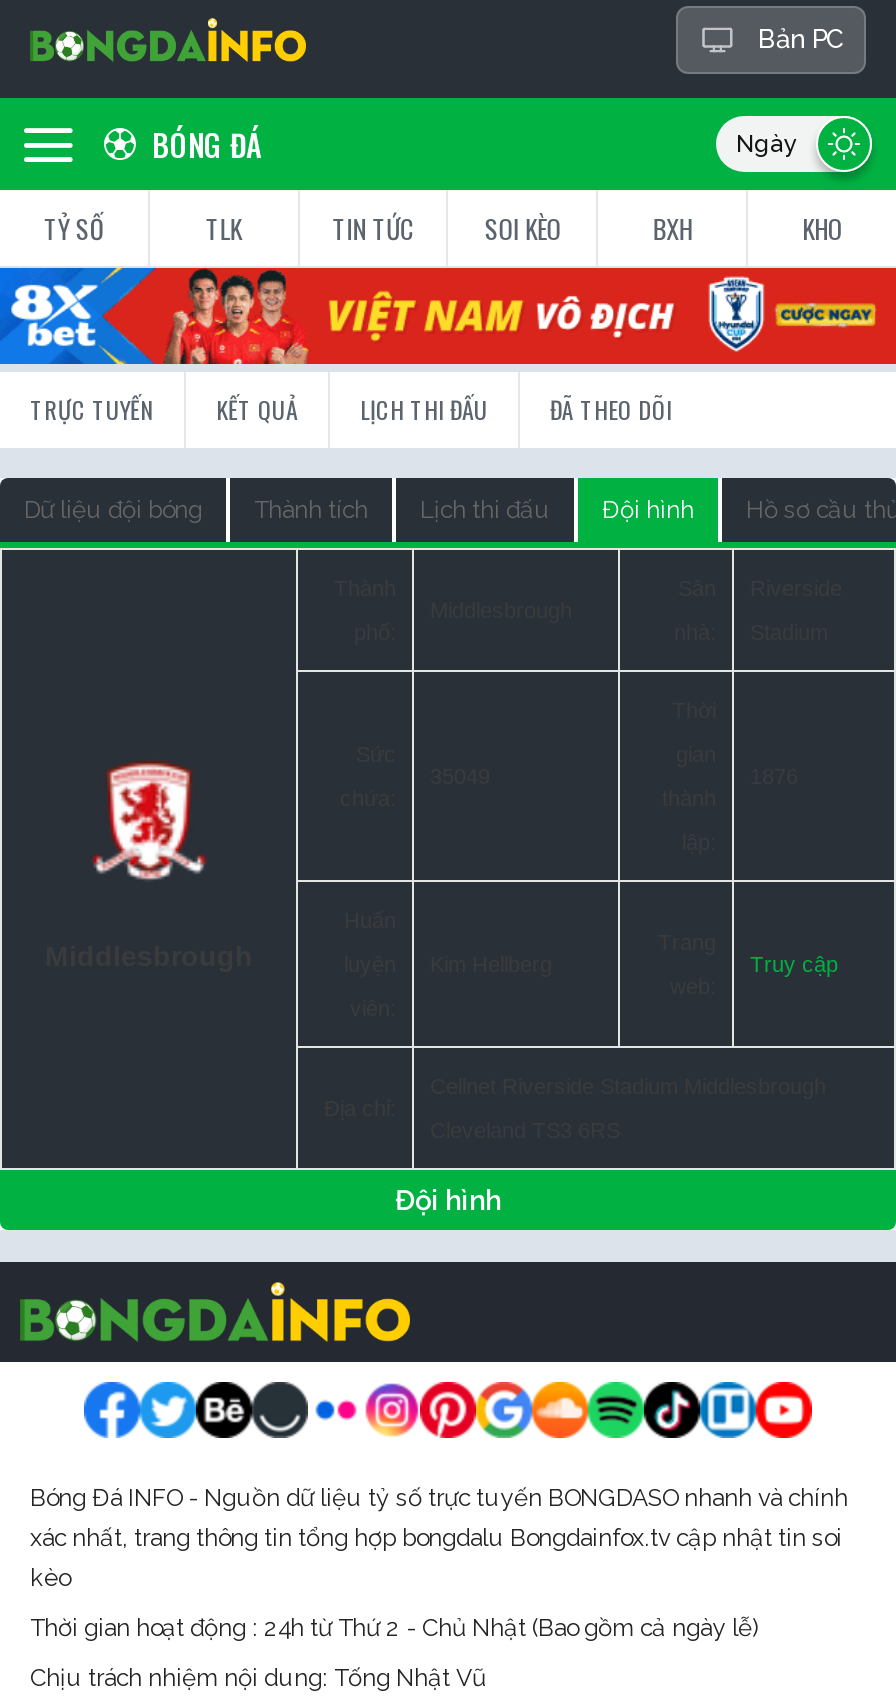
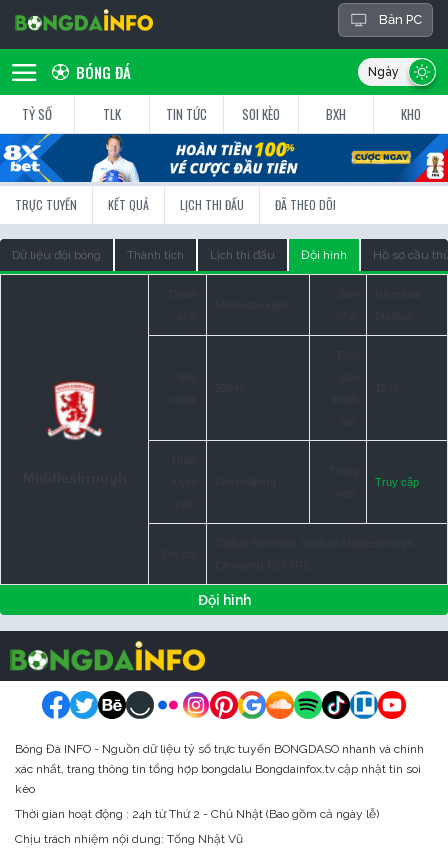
- [image]
+ [image]
